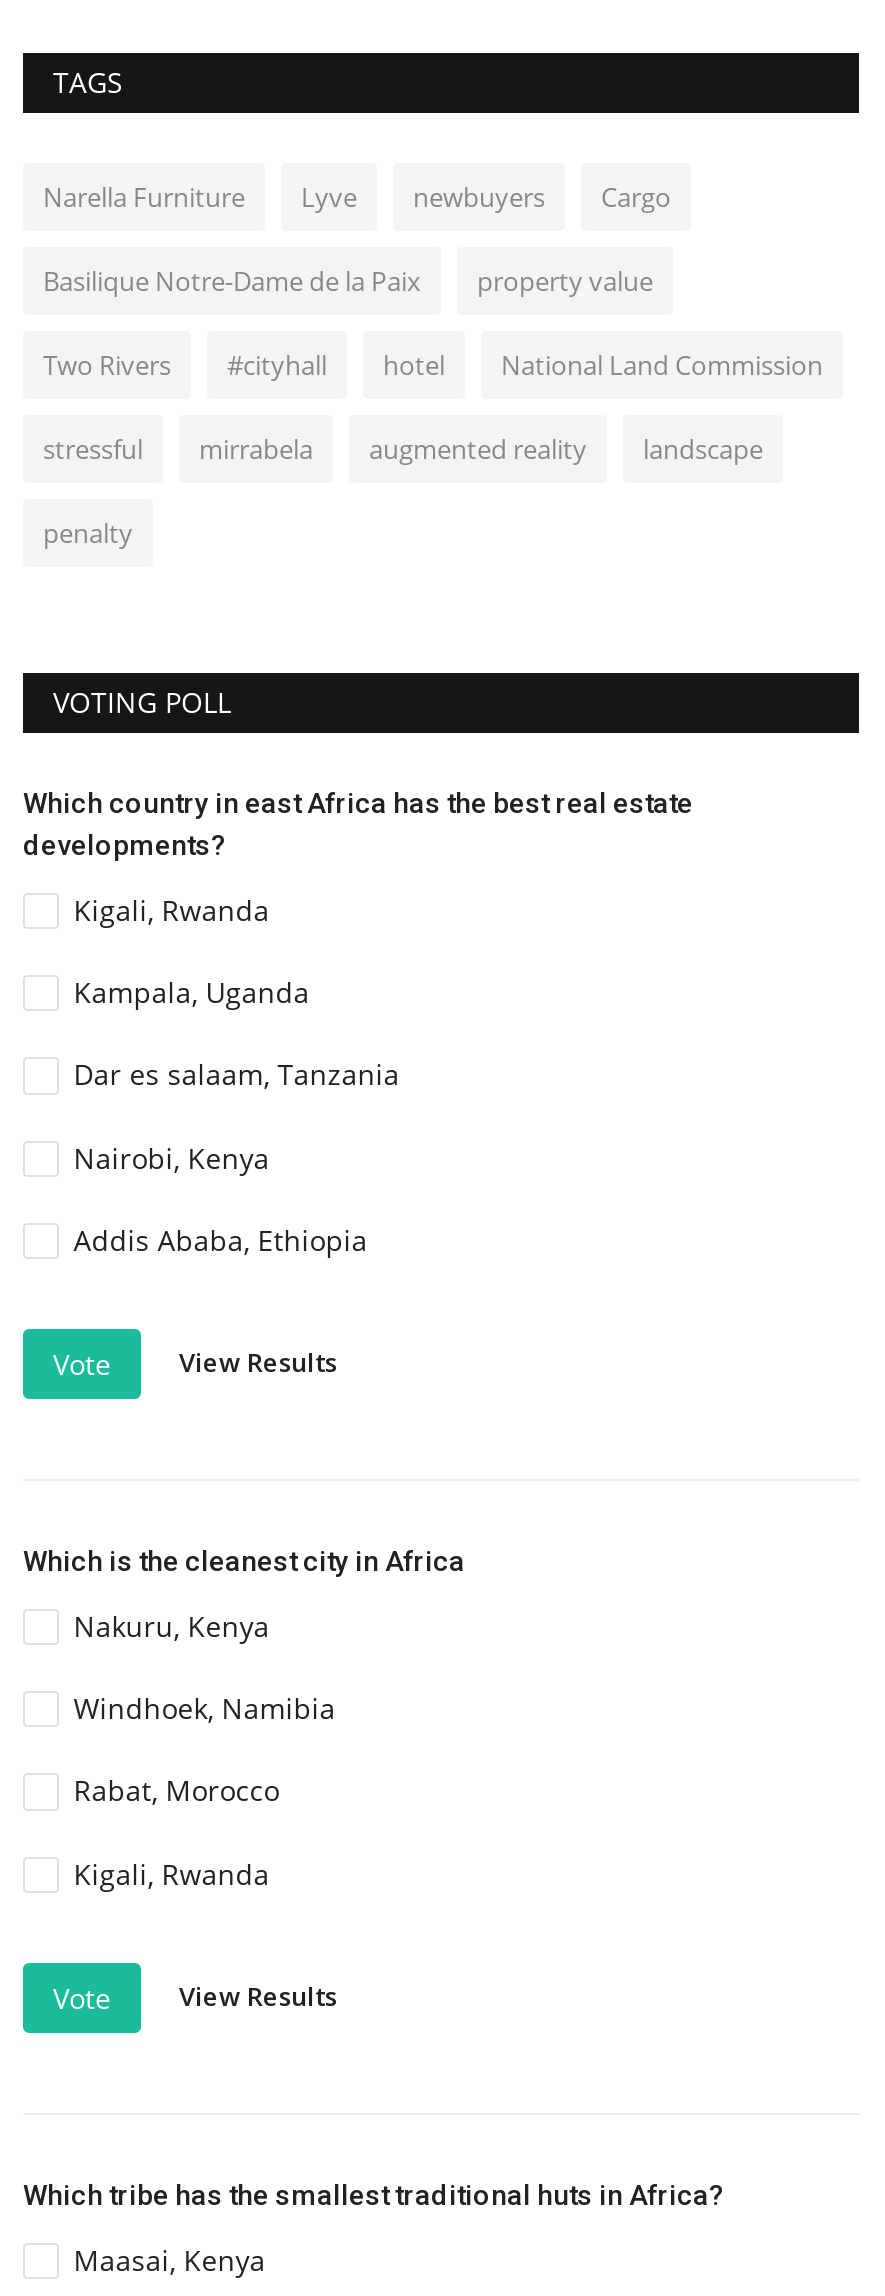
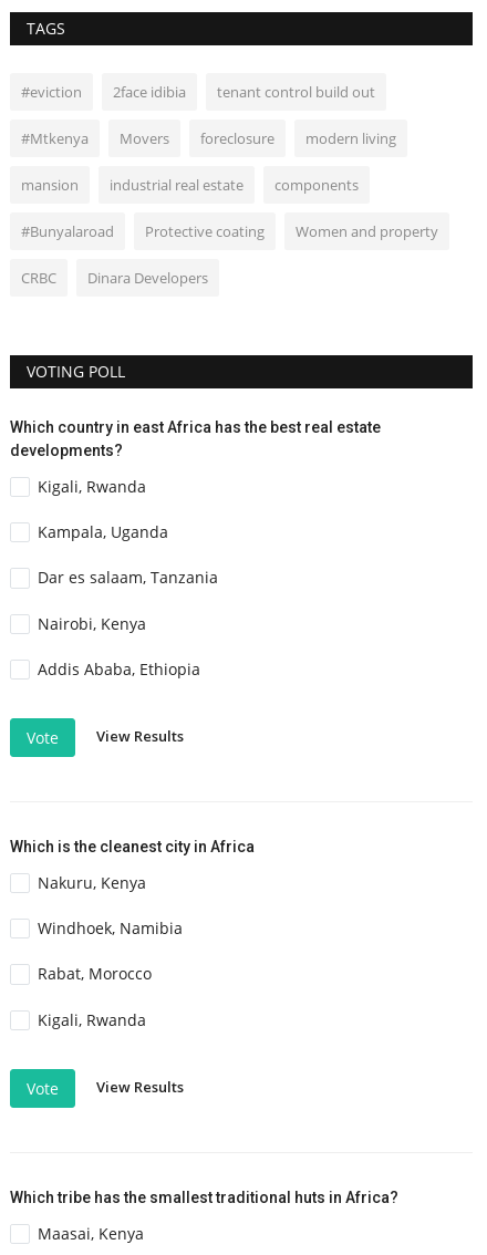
- Narella Furniture
- Lyve
- newbuyers
- Cargo
+ #eviction
+ 2face idibia
+ tenant control build out

- Basilique Notre-Dame de la Paix
- property value
+ #Mtkenya
+ Movers
+ foreclosure
+ modern living

- Two Rivers
- #cityhall
- hotel
- National Land Commission
+ mansion
+ industrial real estate
+ components

- stressful
- mirrabela
- augmented reality
- landscape
+ #Bunyalaroad
+ Protective coating
+ Women and property

- penalty
+ CRBC
+ Dinara Developers
